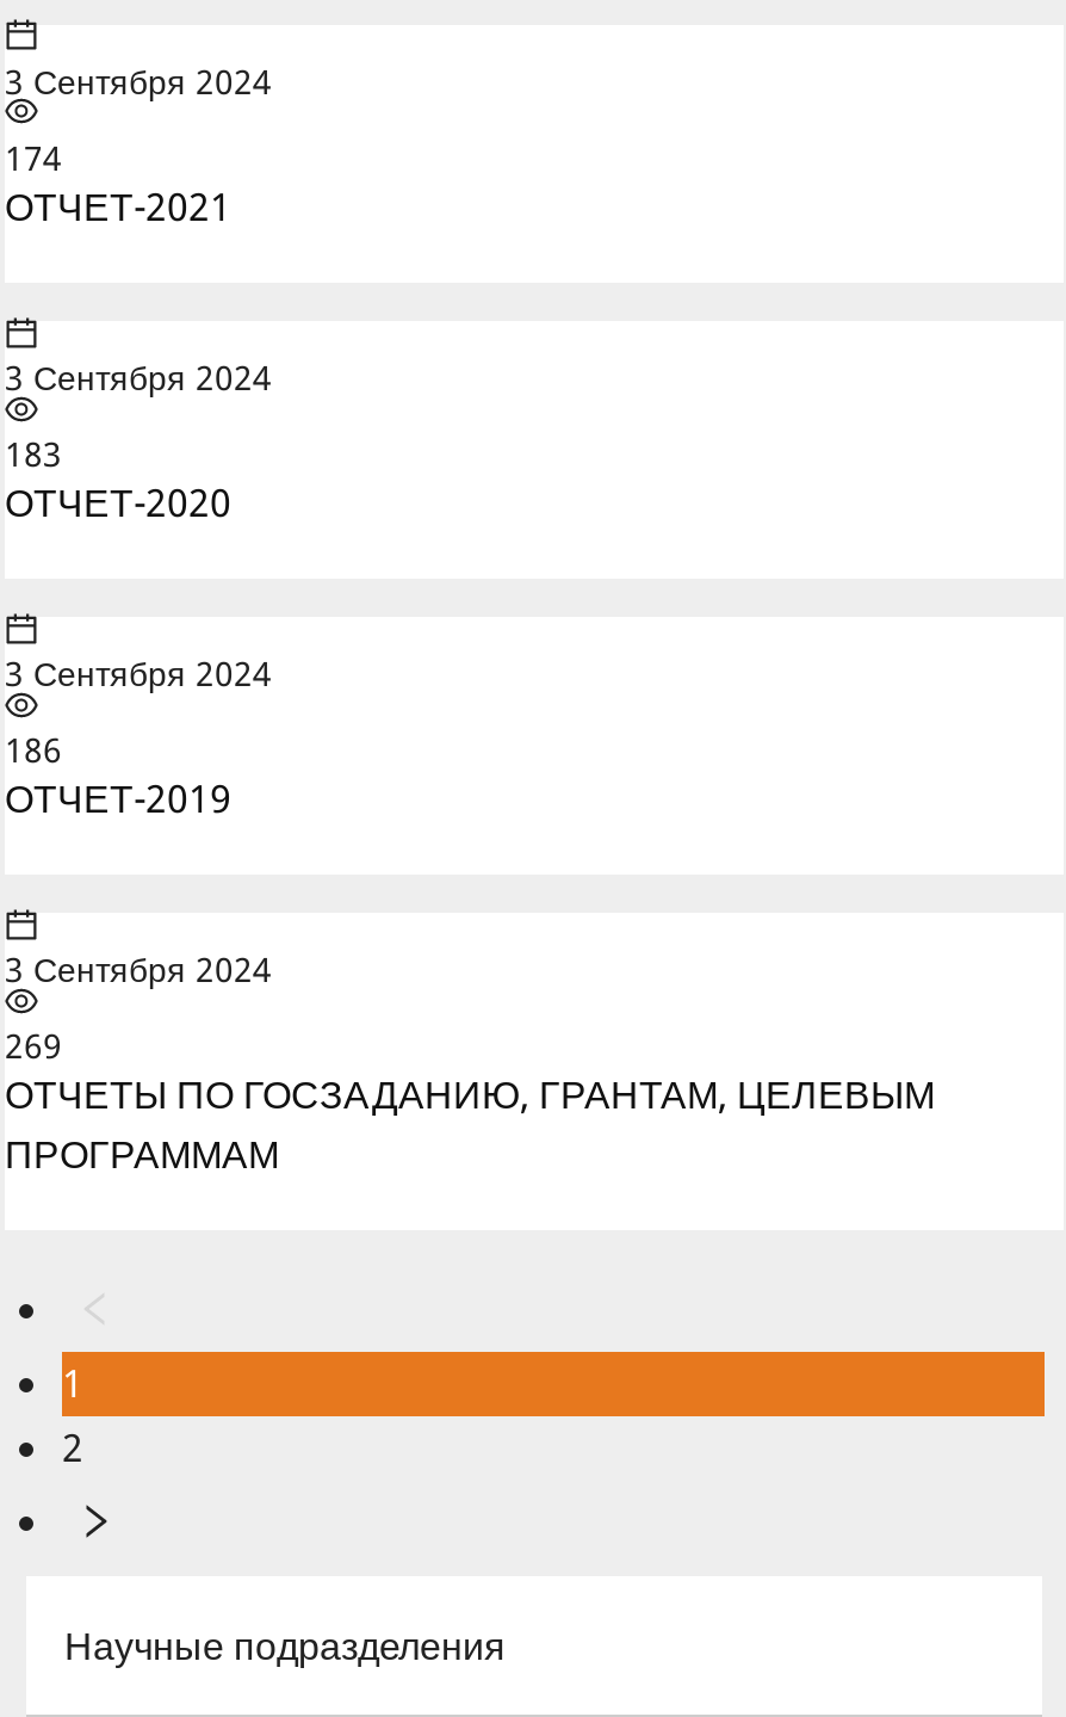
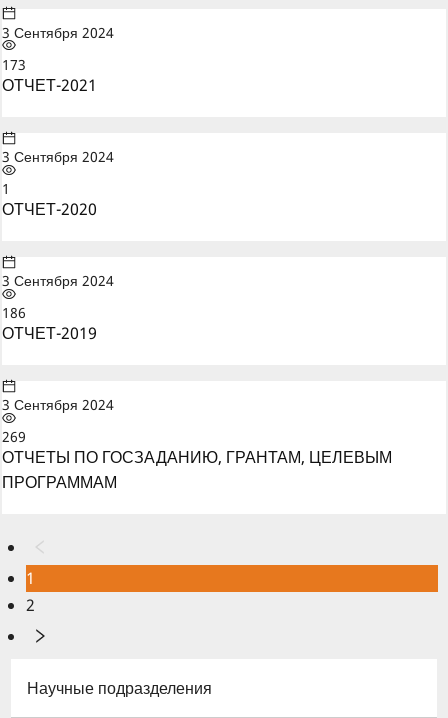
- 174
+ 173

- 183
+ 1
